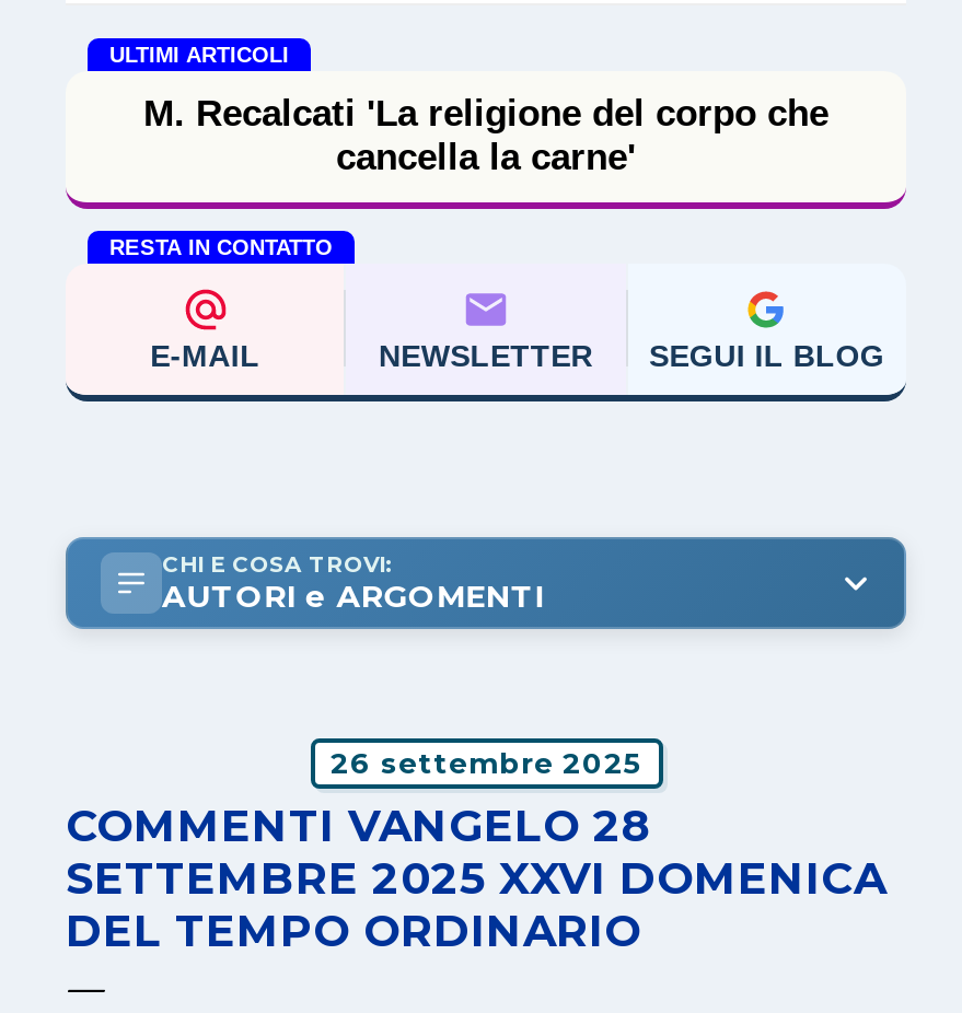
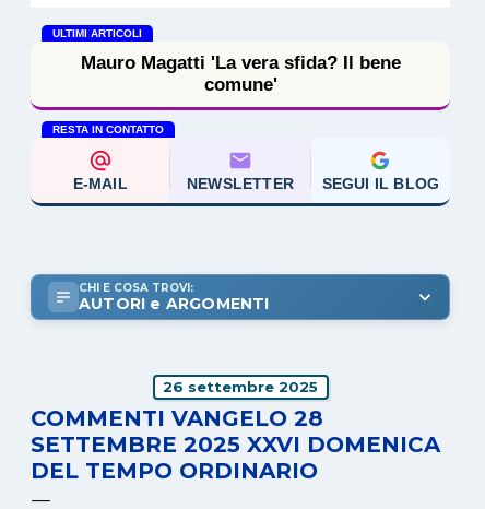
- M. Recalcati 'La religione del corpo che
- cancella la carne'
+ Mauro Magatti 'La vera sfida? Il bene
+ comune'
